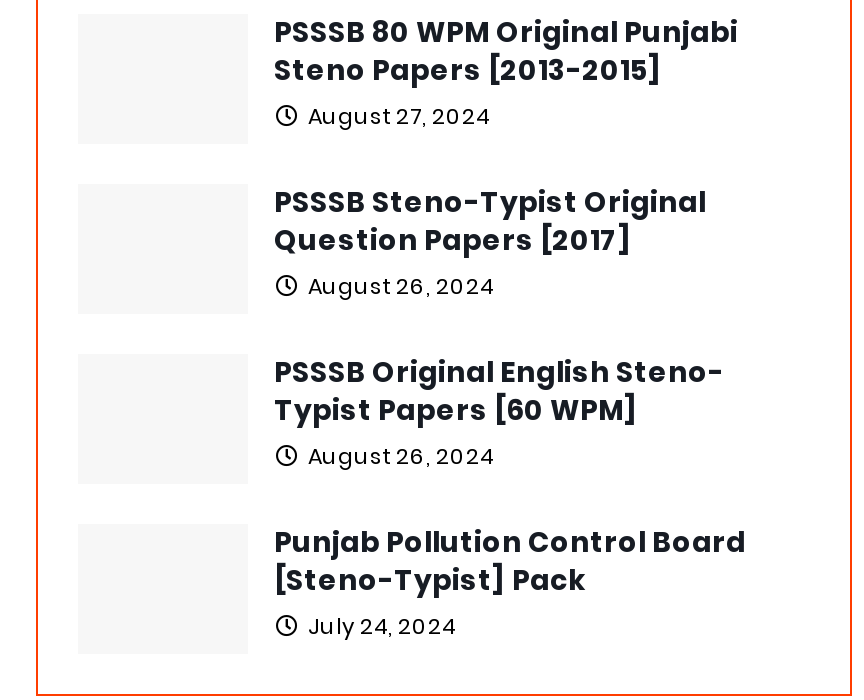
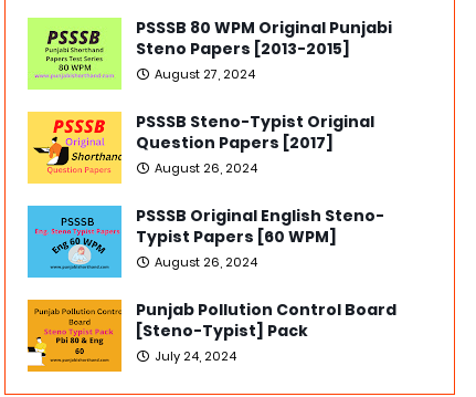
+ [image]

+ [image]

+ [image]

+ [image]
